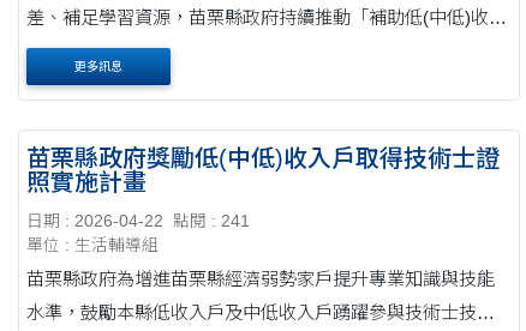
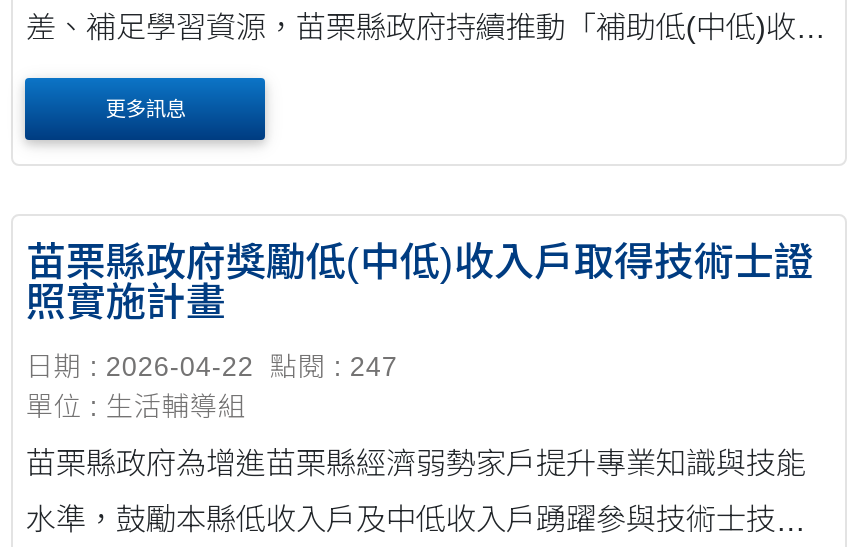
- 日期 : 2026-04-22 點閱 : 241
+ 日期 : 2026-04-22 點閱 : 247
